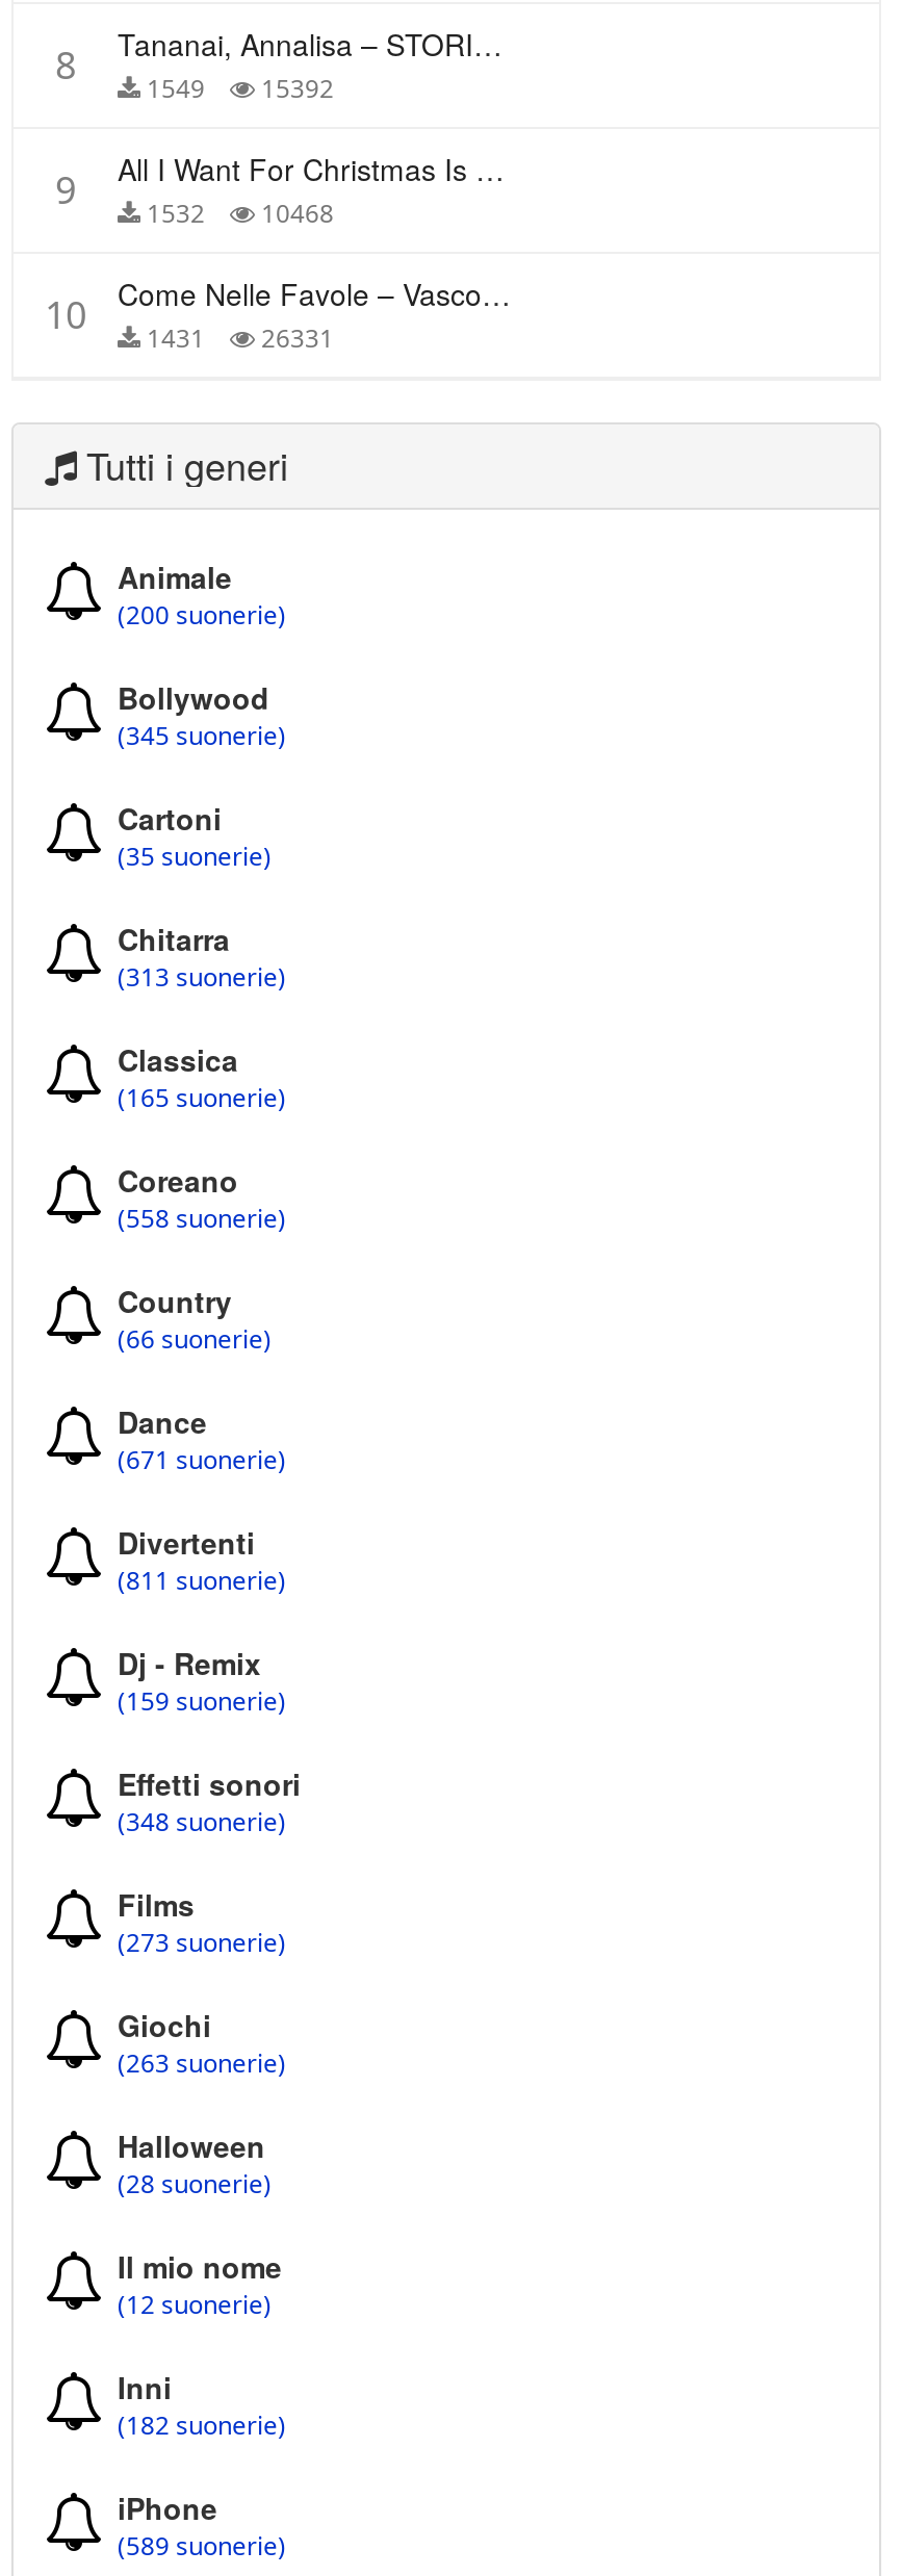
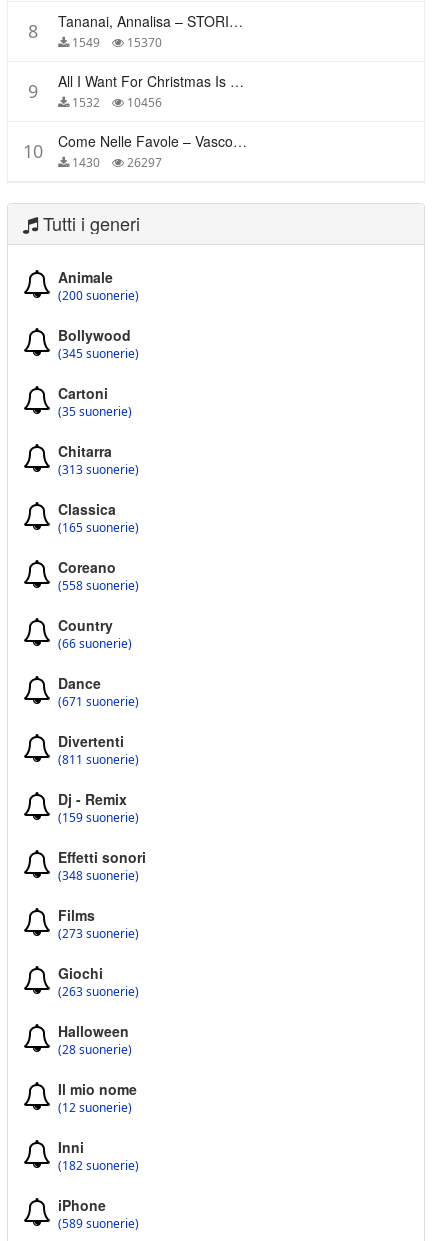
- 8 1549 15392
+ 8 1549 15370

- 9 1532 10468
+ 9 1532 10456

- 1431
+ 1430

- 26331
+ 26297
